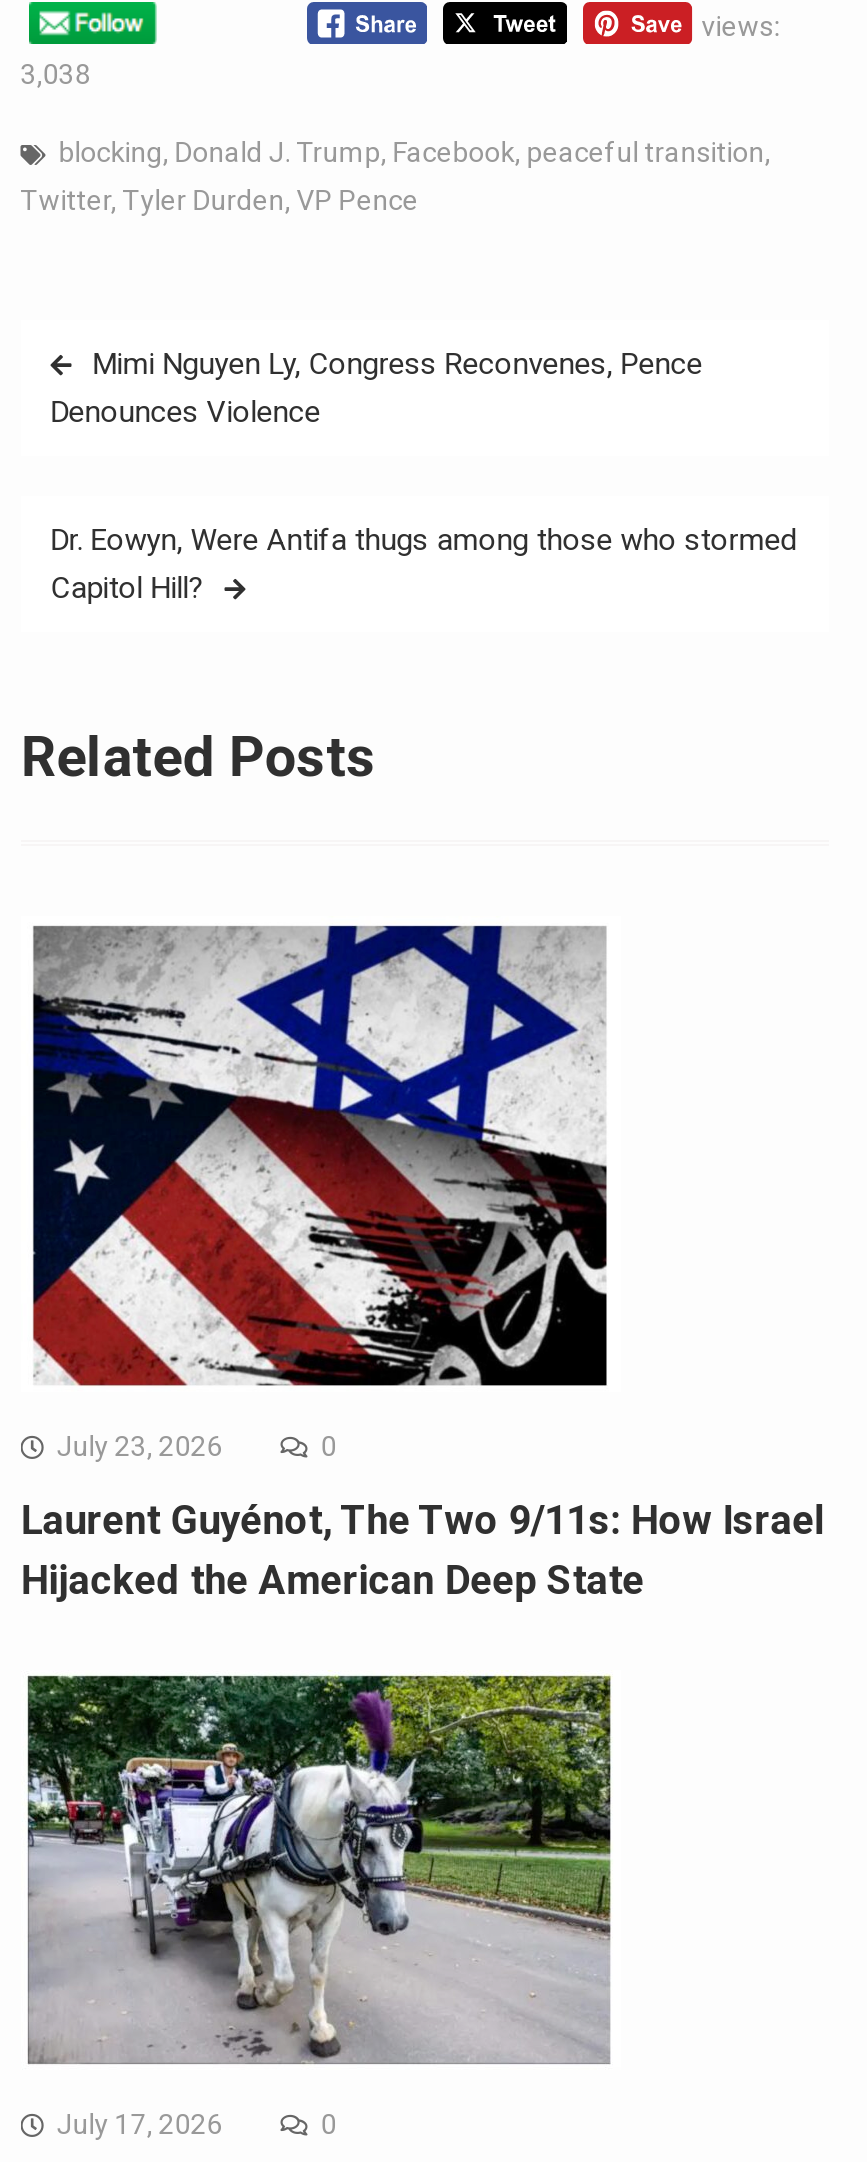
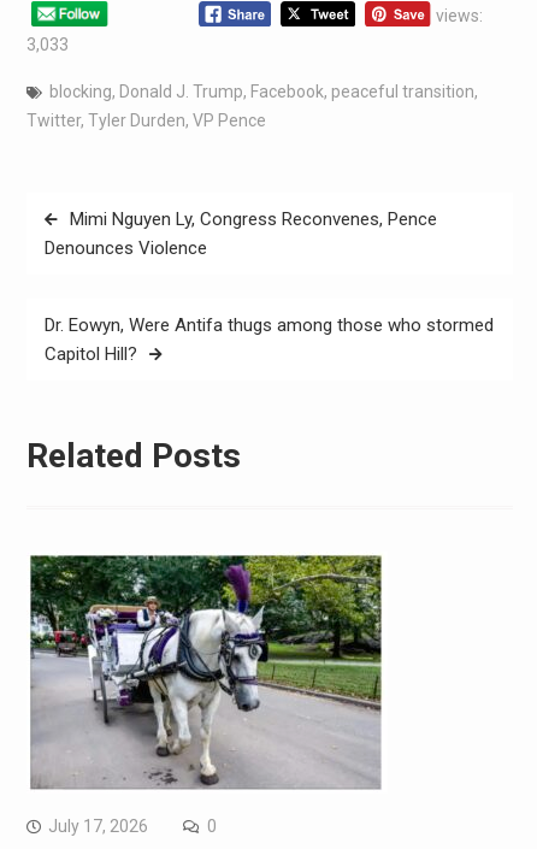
- 3,038
+ 3,033

- [image]
- July 23, 2026
- 0
- Laurent Guyénot, The Two 9/11s: How Israel
- Hijacked the American Deep State
